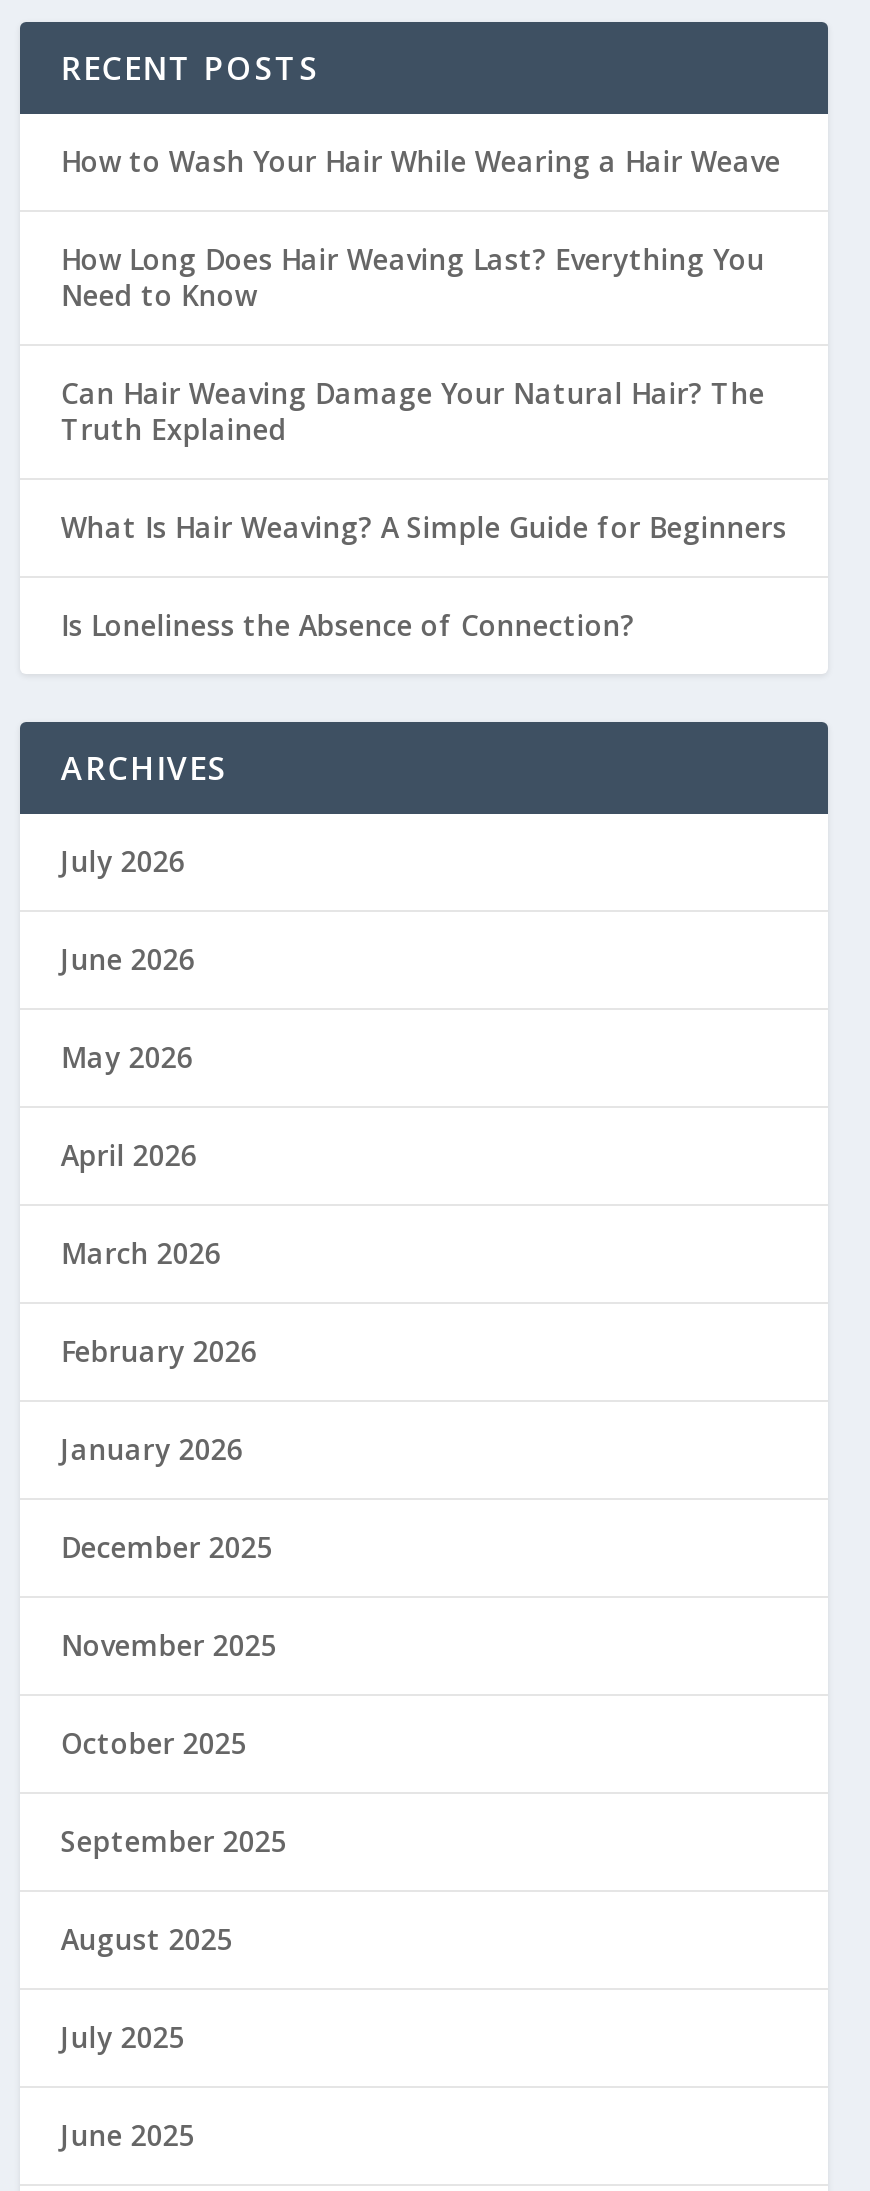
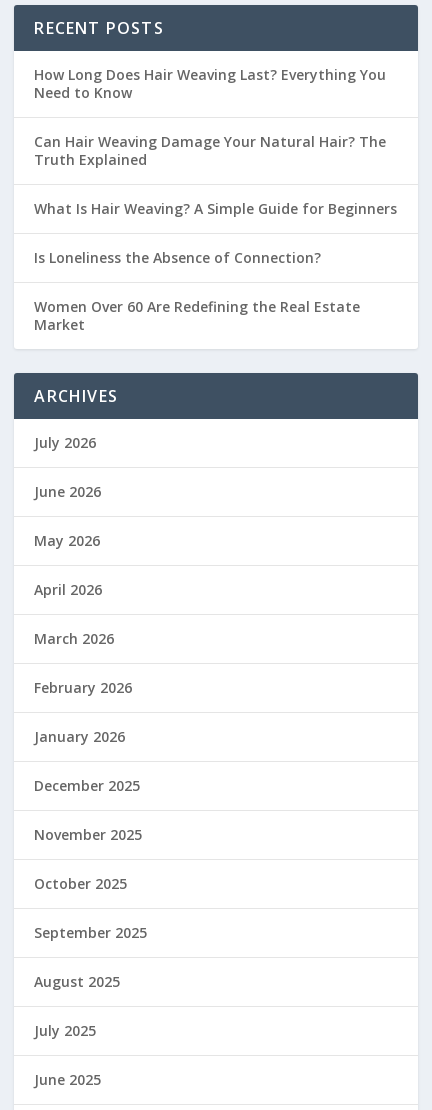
- How to Wash Your Hair While Wearing a Hair Weave

moved up: How Long Does Hair Weaving Last? Everything You | Need to Know | Can Hair Weaving Damage Your Natural Hair? The | Truth Explained | What Is Hair Weaving? A Simple Guide for Beginners | Is Loneliness the Absence of Connection?

+ Women Over 60 Are Redefining the Real Estate
+ Market
